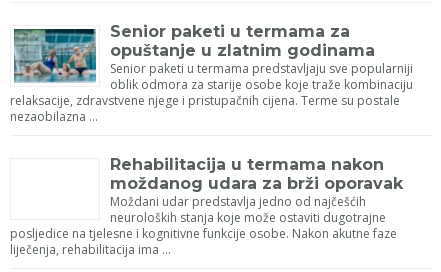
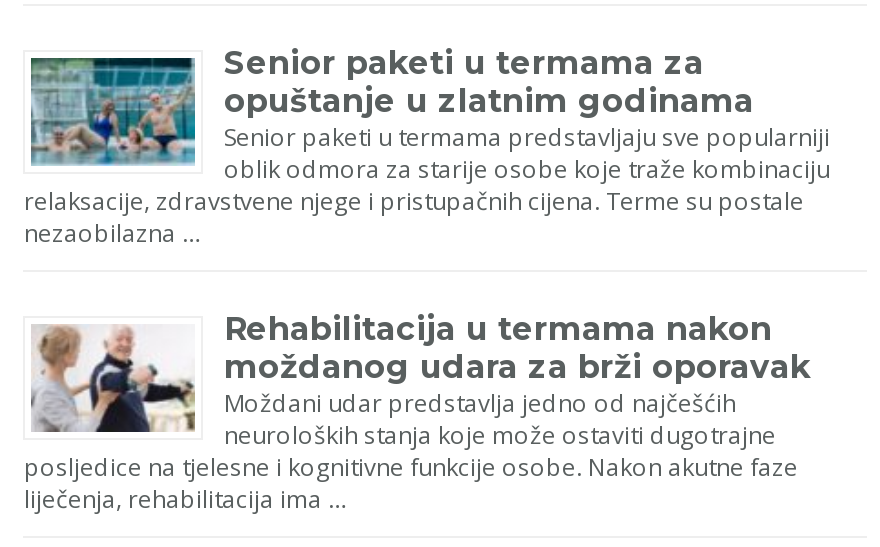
+ [image]
